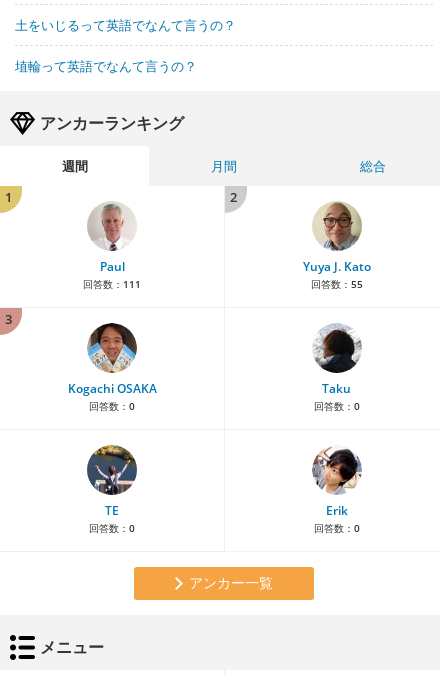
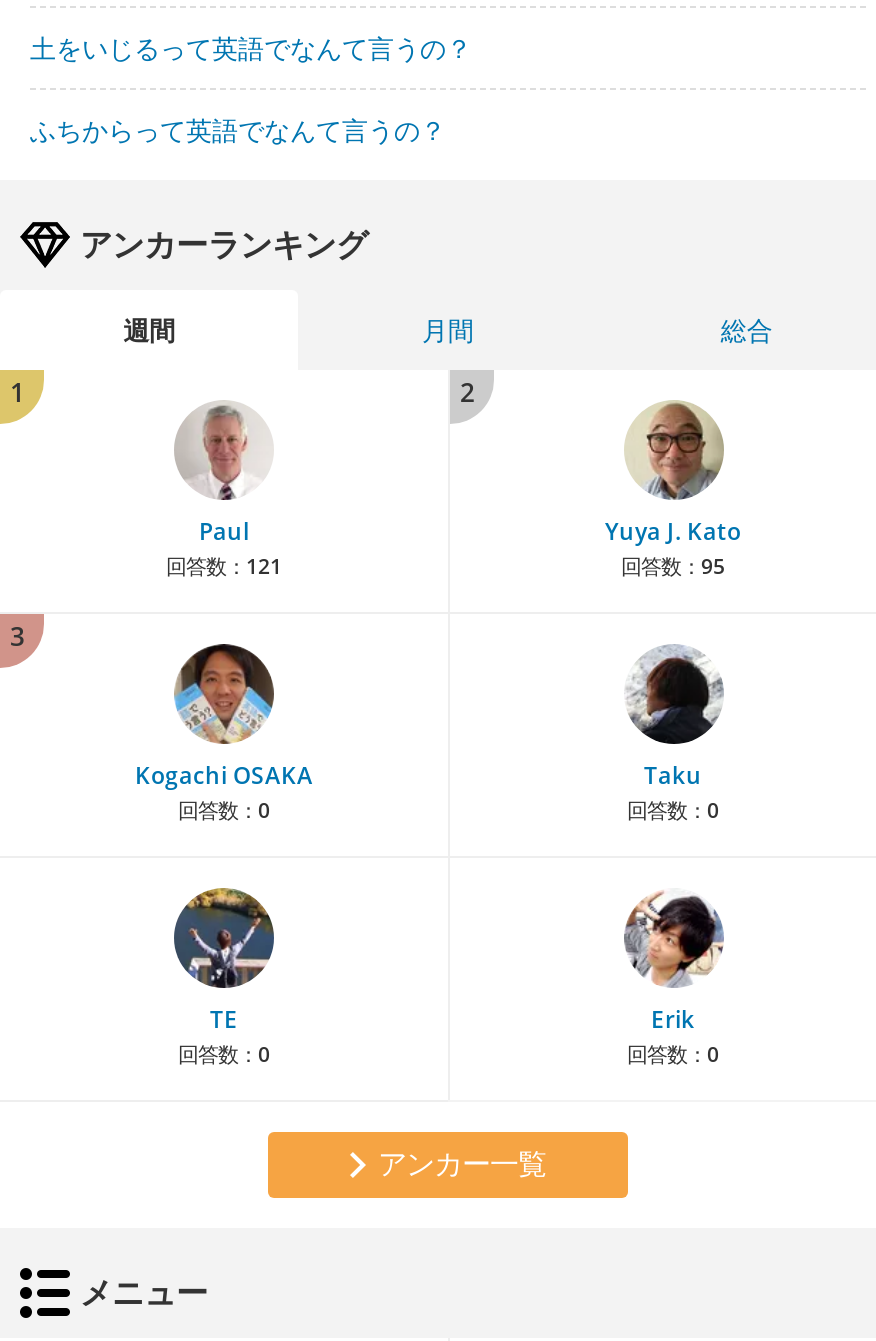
- 埴輪って英語でなんて言うの？
+ ふちからって英語でなんて言うの？

- 回答数：111
+ 回答数：121

- 回答数：55
+ 回答数：95
